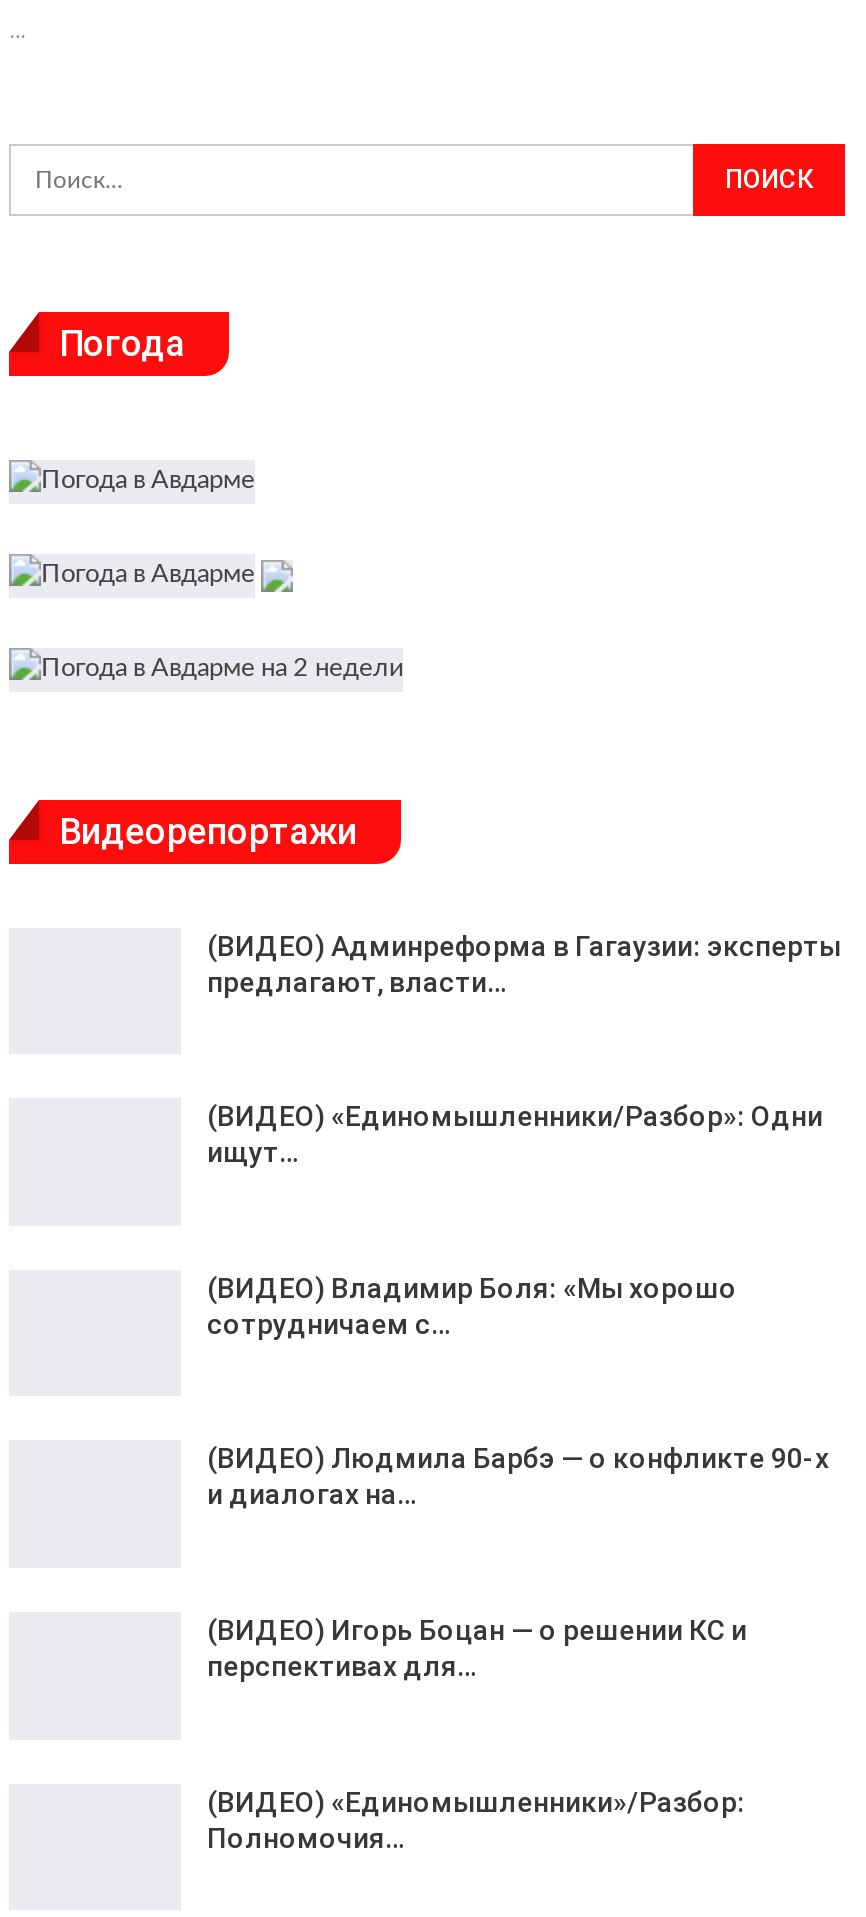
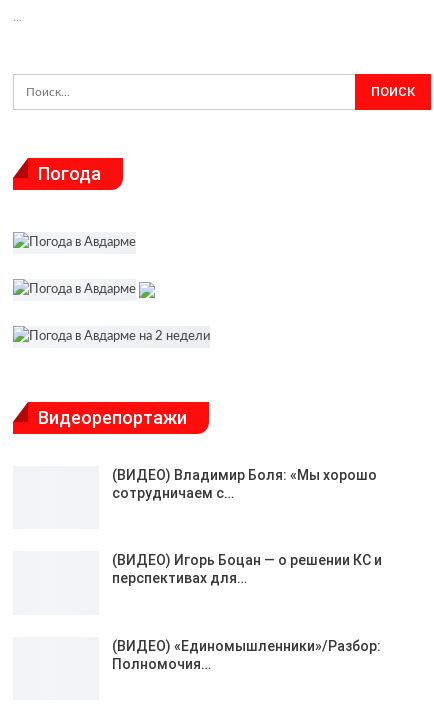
- (ВИДЕО) Админреформа в Гагаузии: эксперты
- предлагают, власти…

- (ВИДЕО) «Единомышленники/Разбор»: Одни
- ищут…

- (ВИДЕО) Людмила Барбэ — о конфликте 90-х
- и диалогах на…
